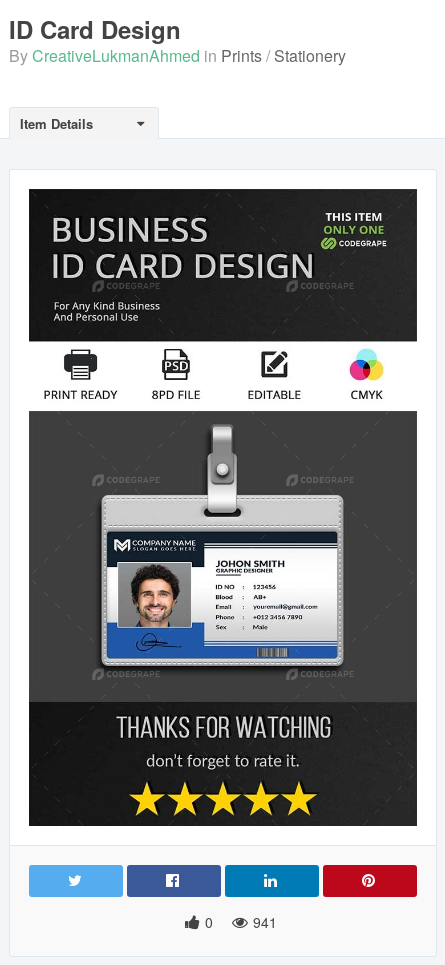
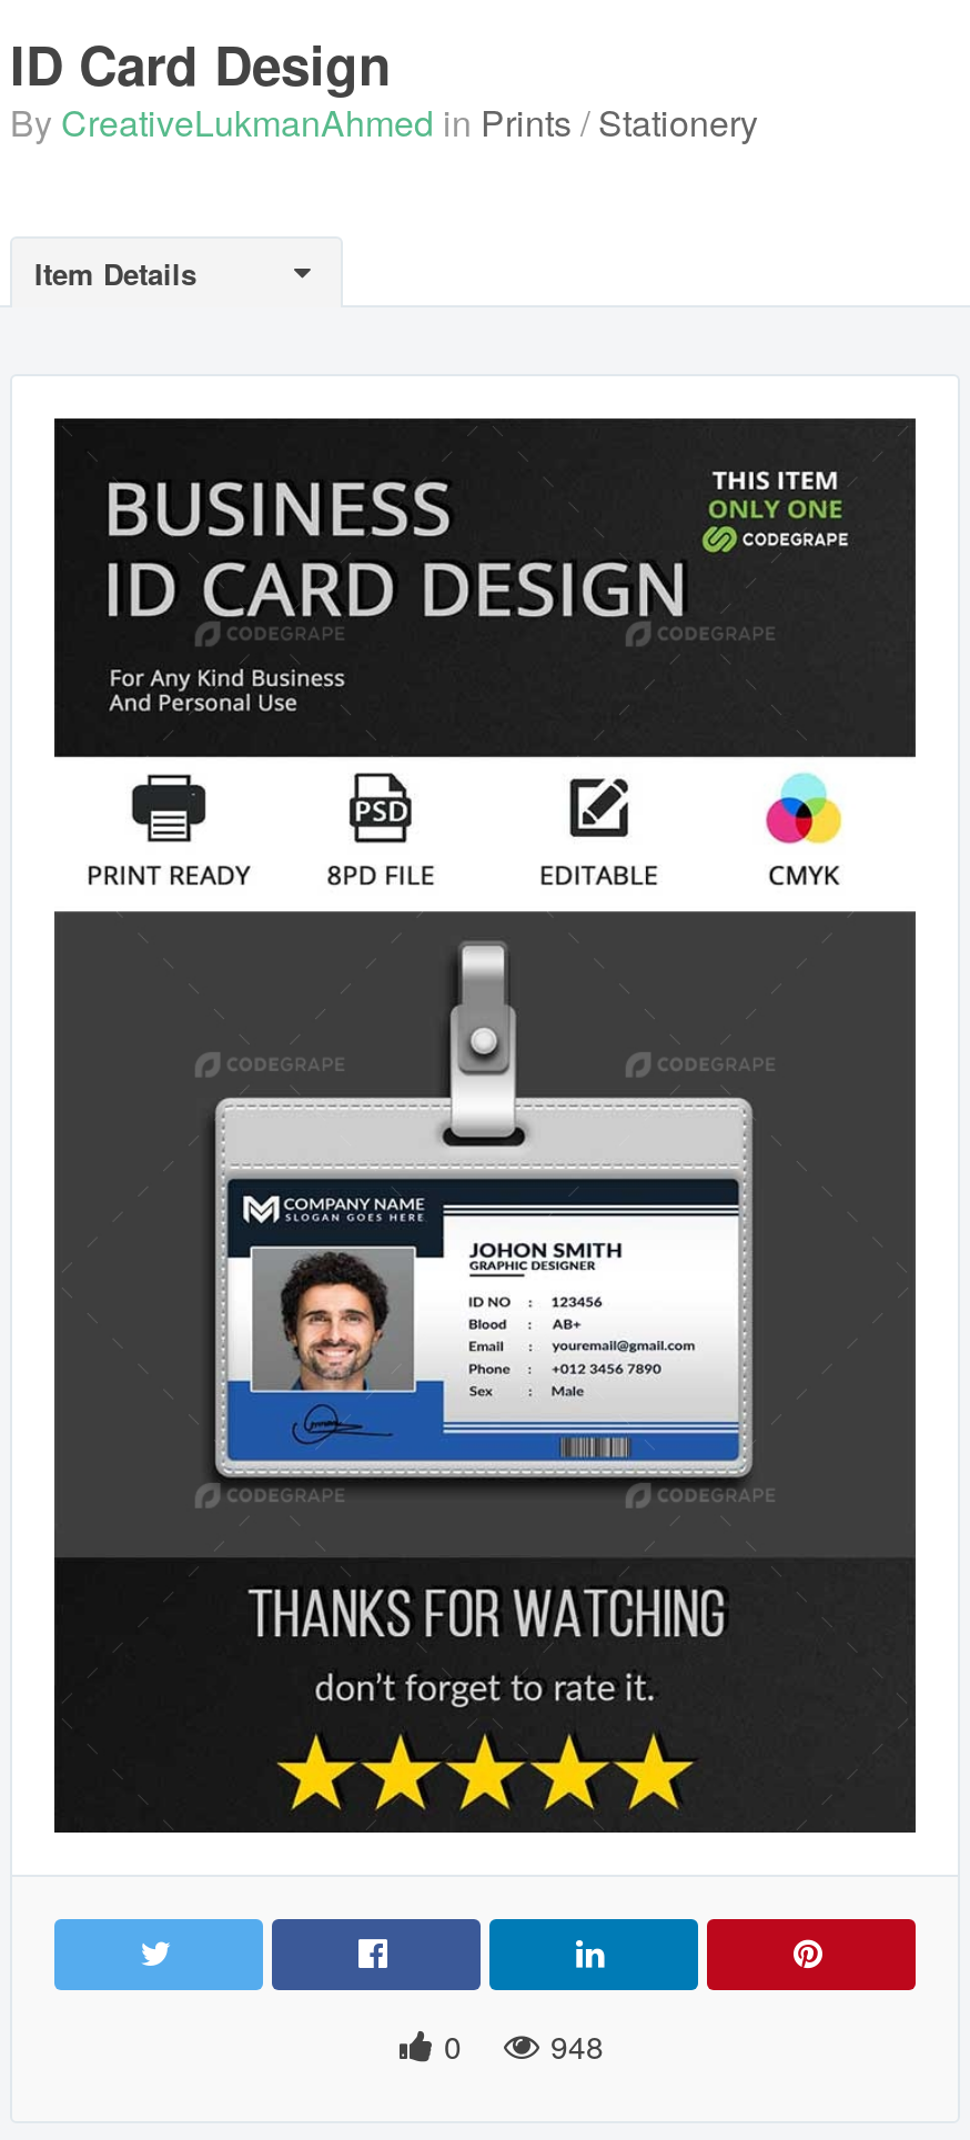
- 0 941
+ 0 948
